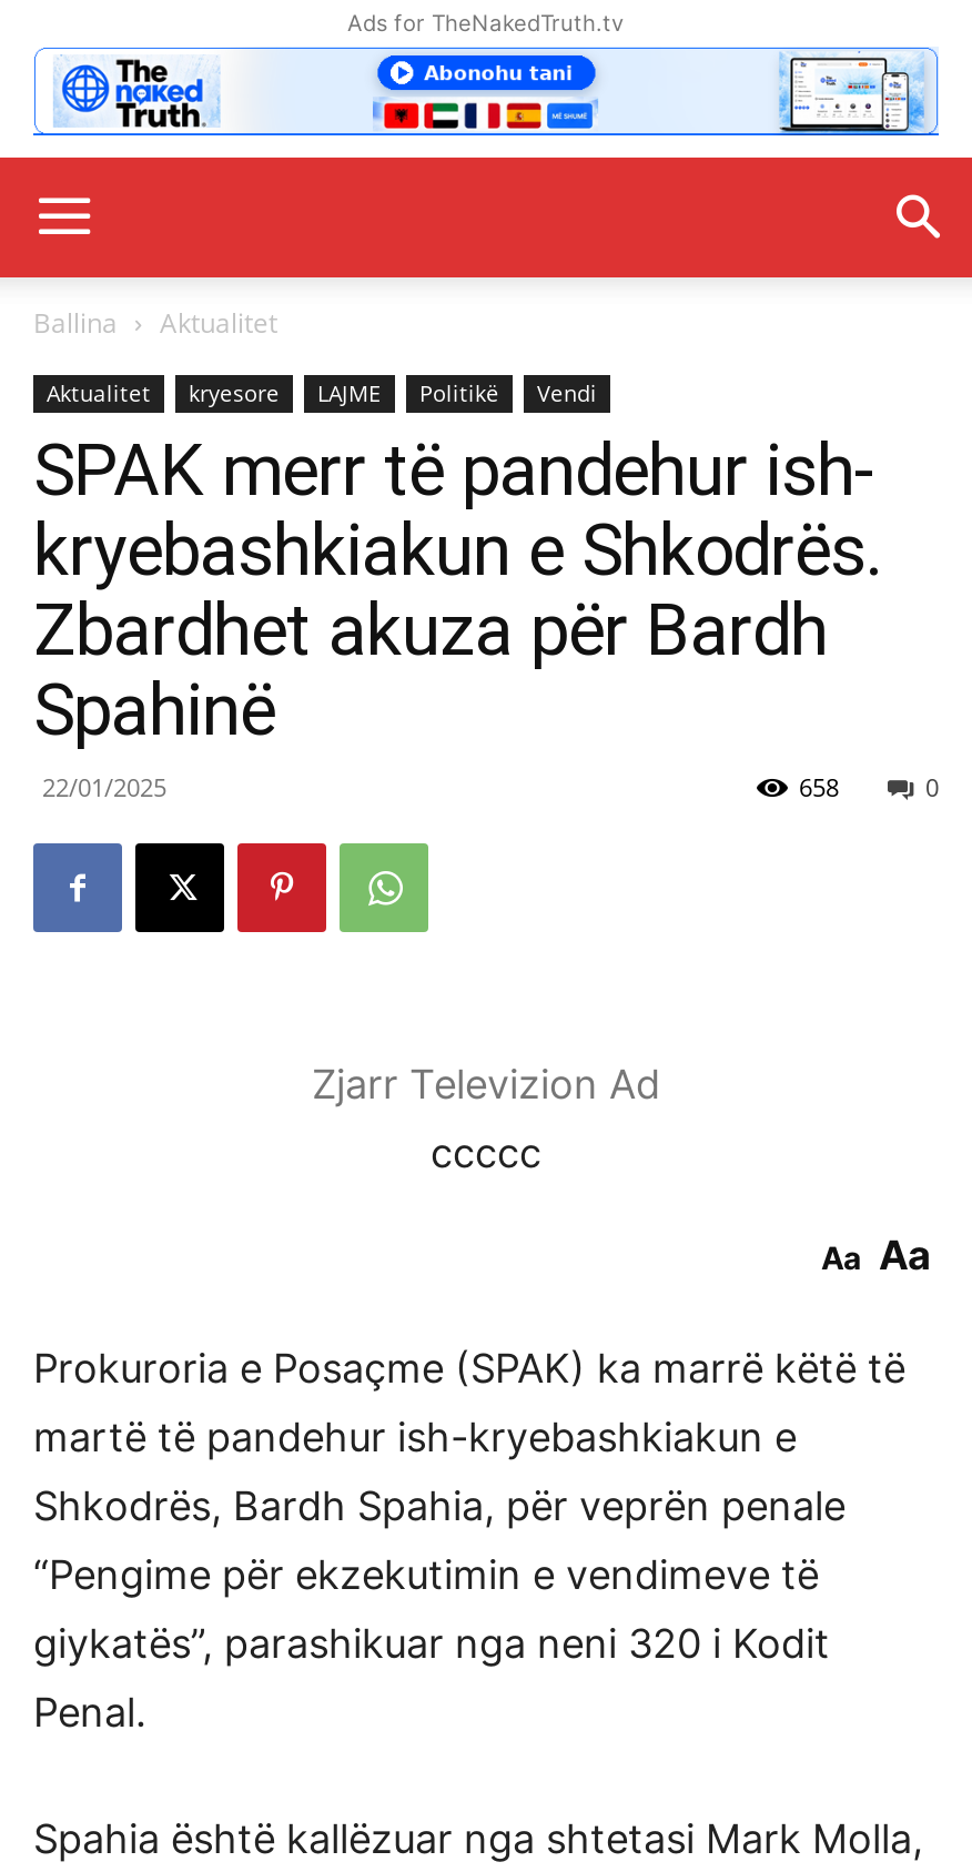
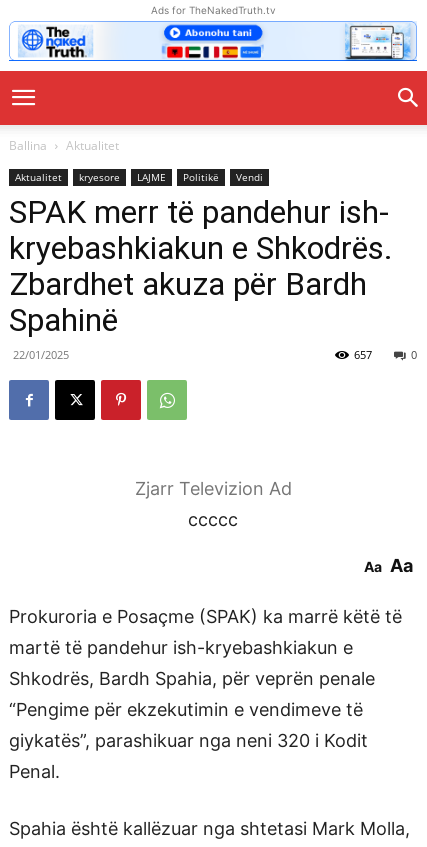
- 658
+ 657
